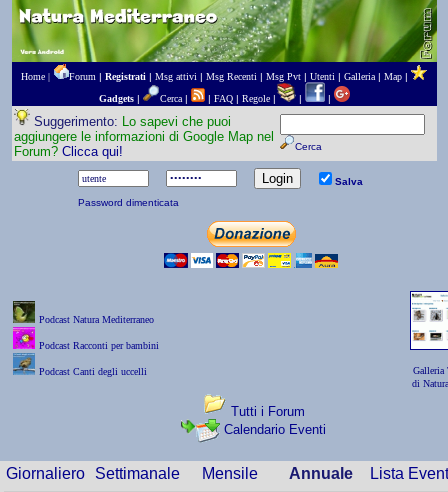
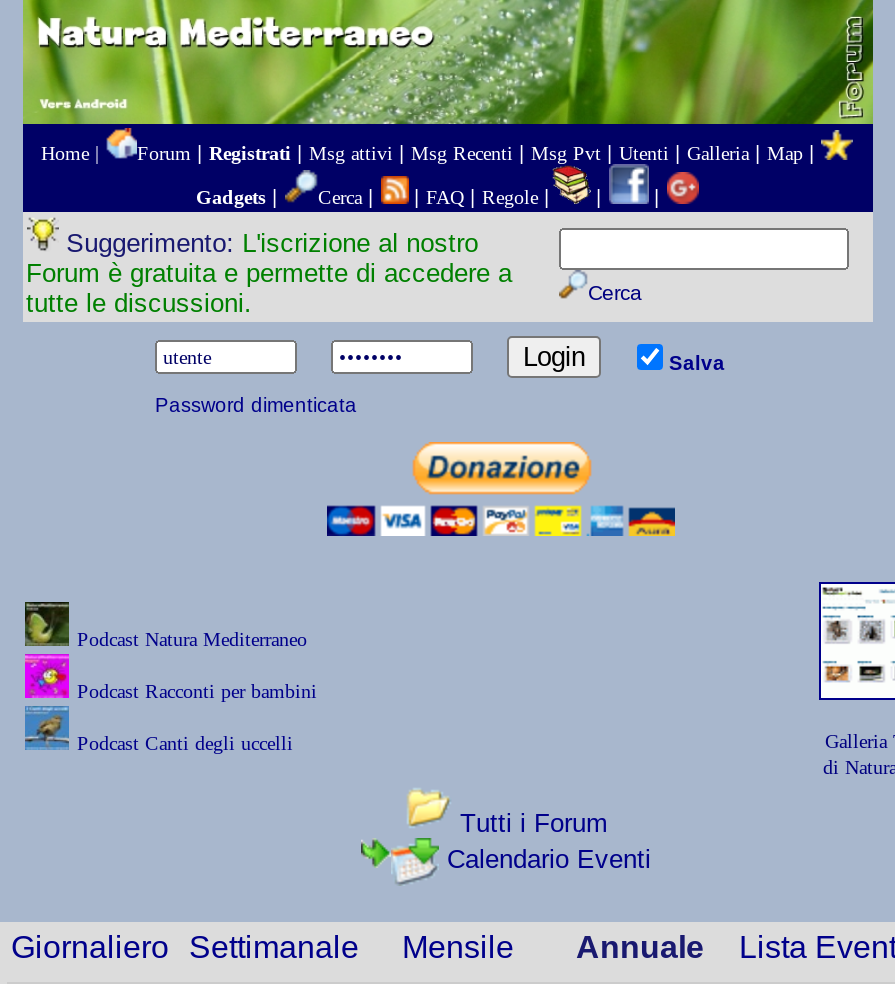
- Suggerimento: Lo sapevi che puoi
- aggiungere le informazioni di Google Map nel
- Forum? Clicca qui!
+ Suggerimento: L'iscrizione al nostro
+ Forum è gratuita e permette di accedere a
+ tutte le discussioni.
